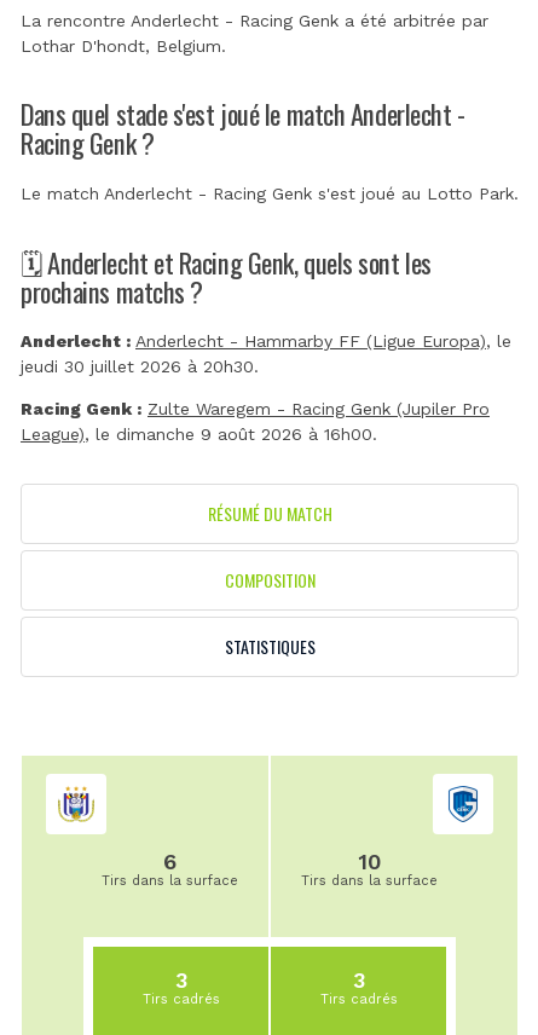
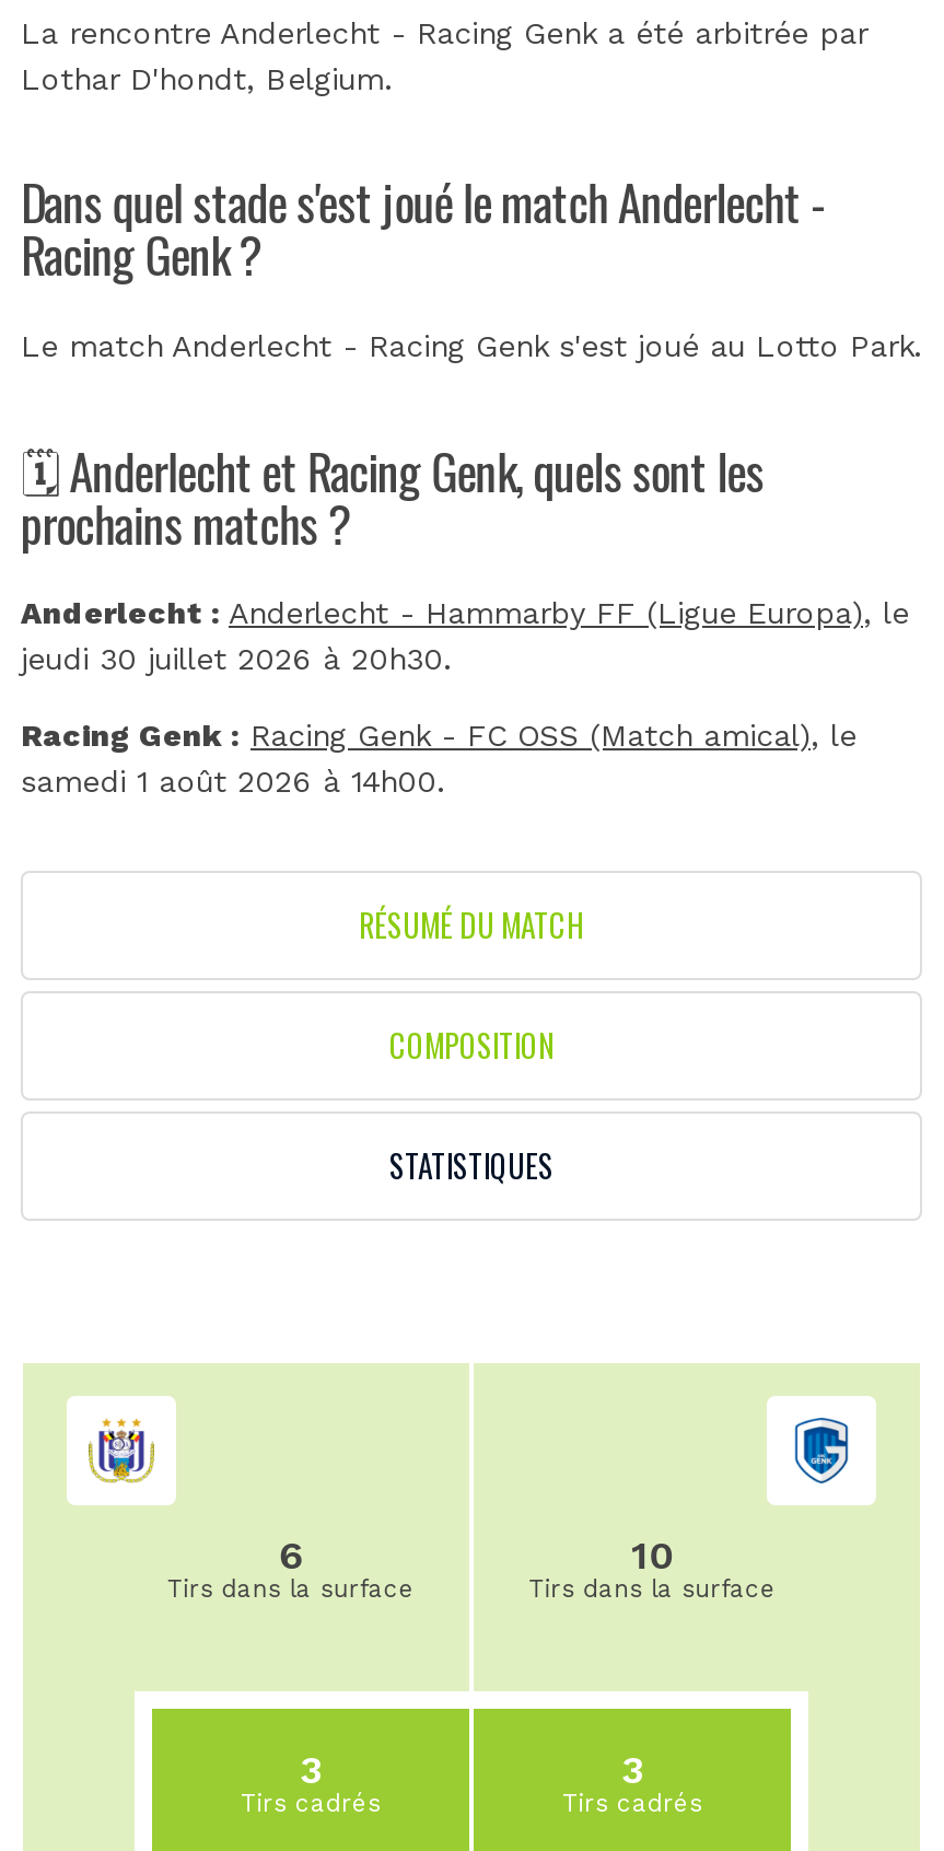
- Racing Genk : Zulte Waregem - Racing Genk (Jupiler Pro
- League), le dimanche 9 août 2026 à 16h00.
+ Racing Genk : Racing Genk - FC OSS (Match amical), le
+ samedi 1 août 2026 à 14h00.
